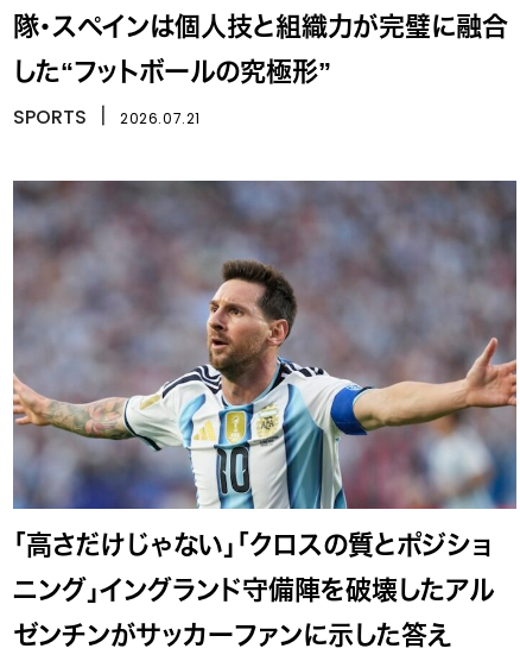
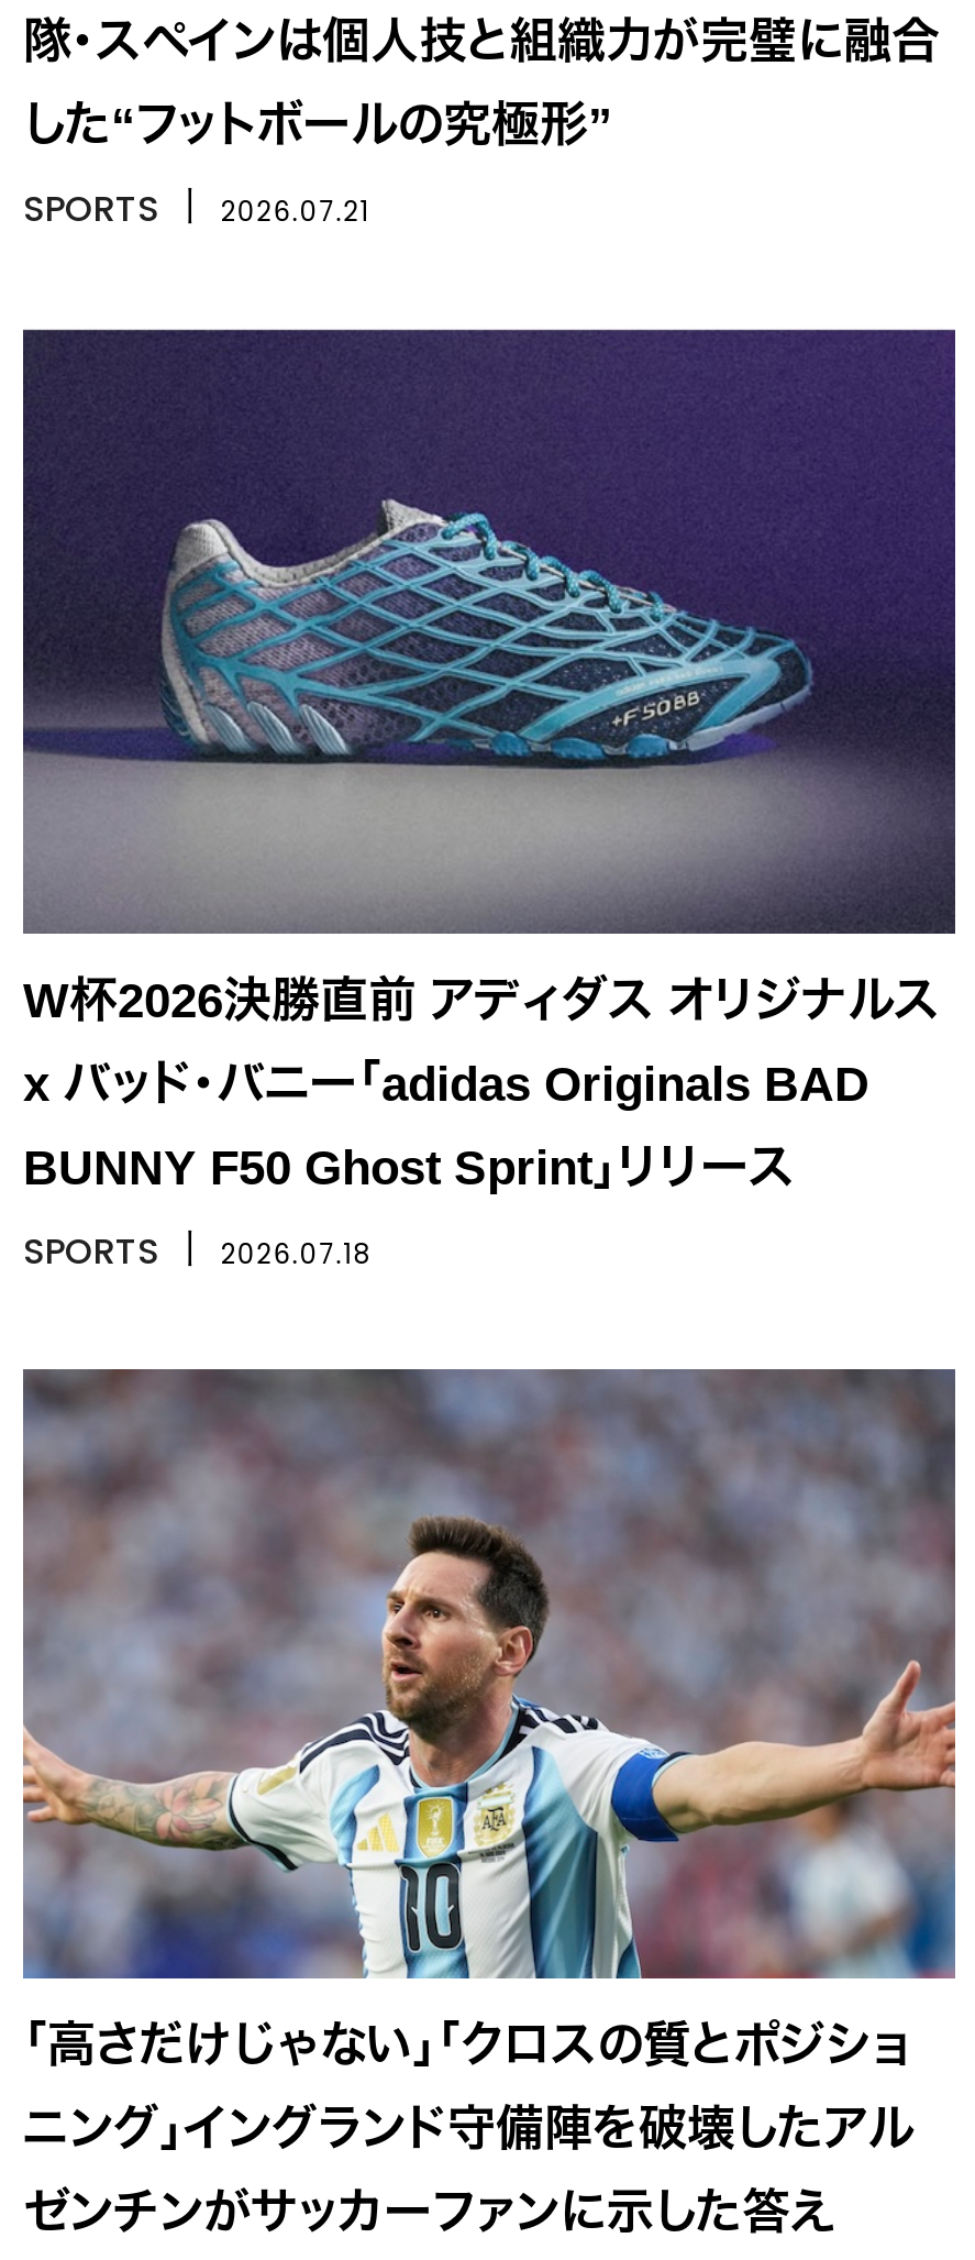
+ [image]
+ W杯2026決勝直前 アディダス オリジナルス
+ x バッド・バニー「adidas Originals BAD
+ BUNNY F50 Ghost Sprint」リリース
+ SPORTS丨2026.07.18
